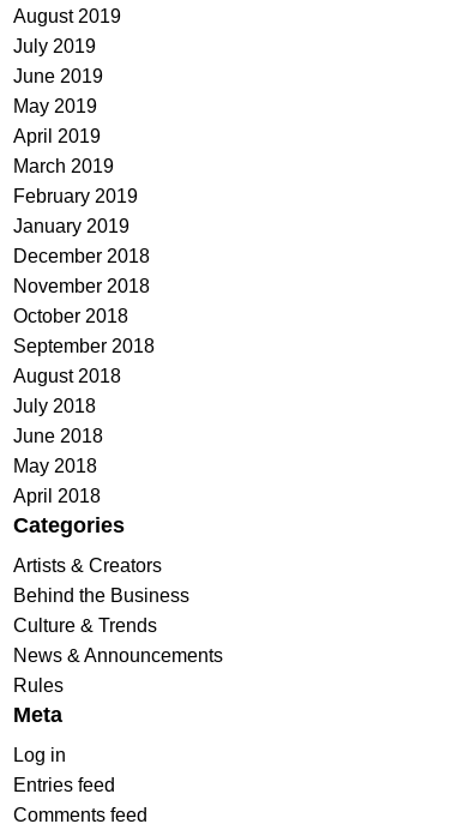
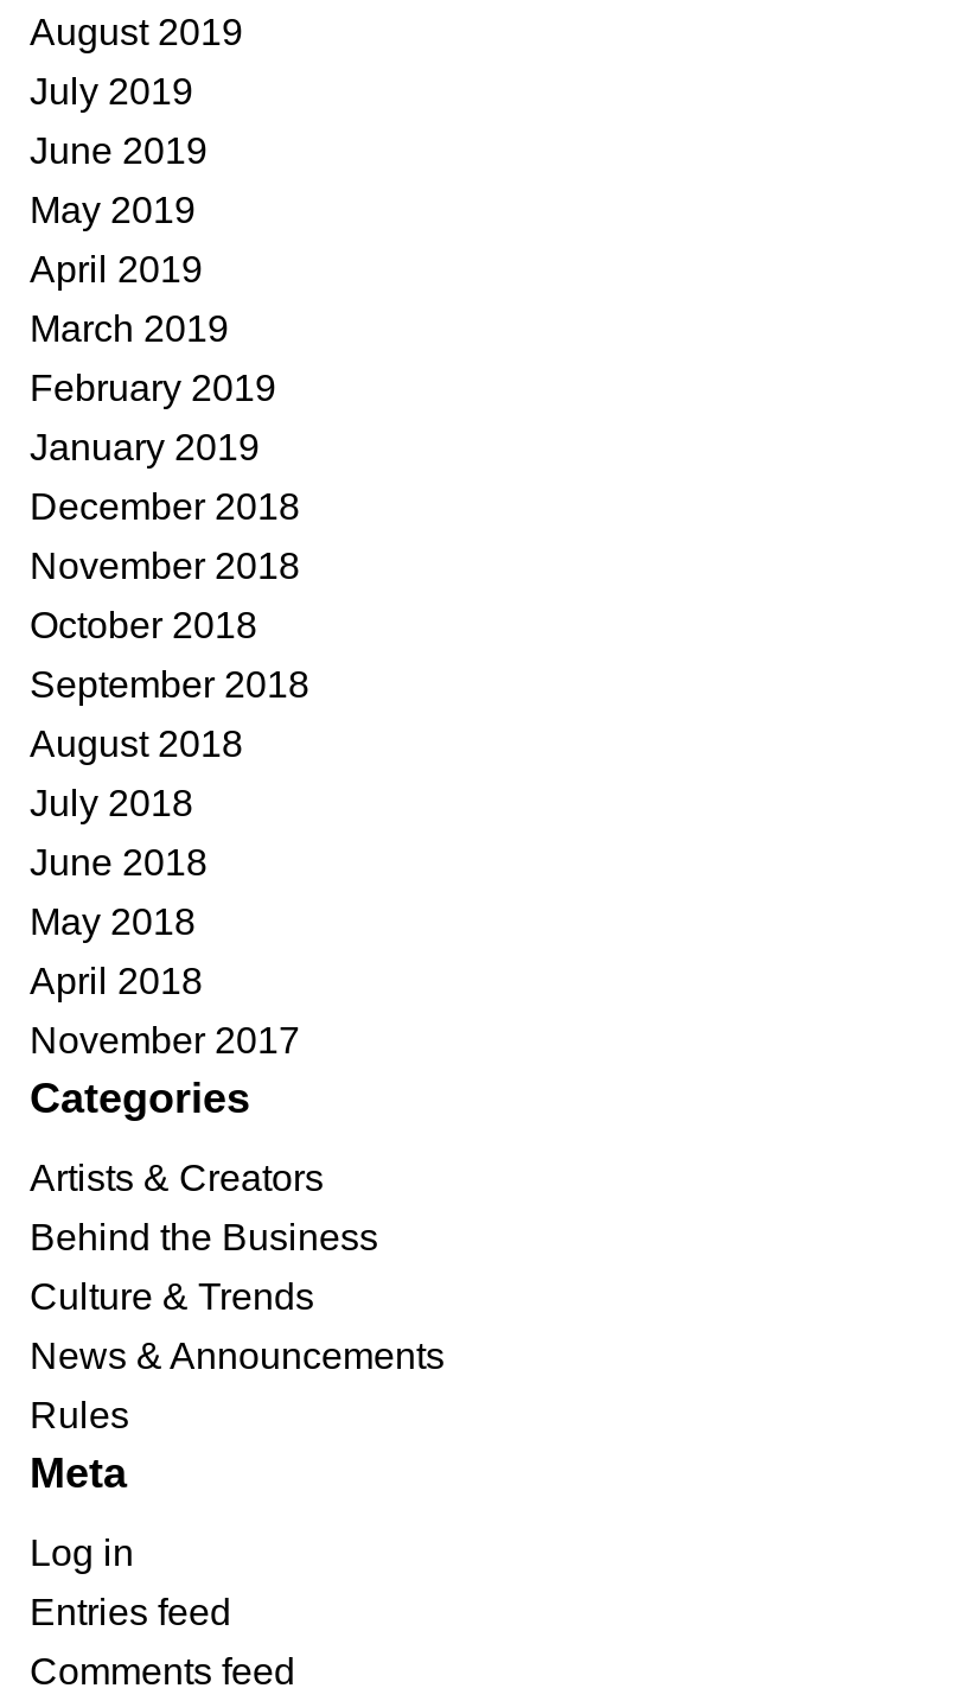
+ November 2017
